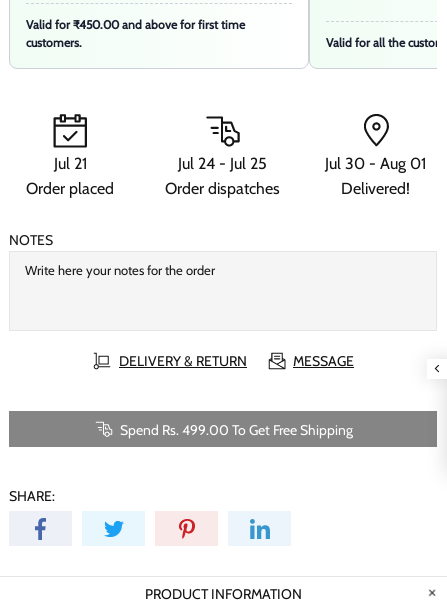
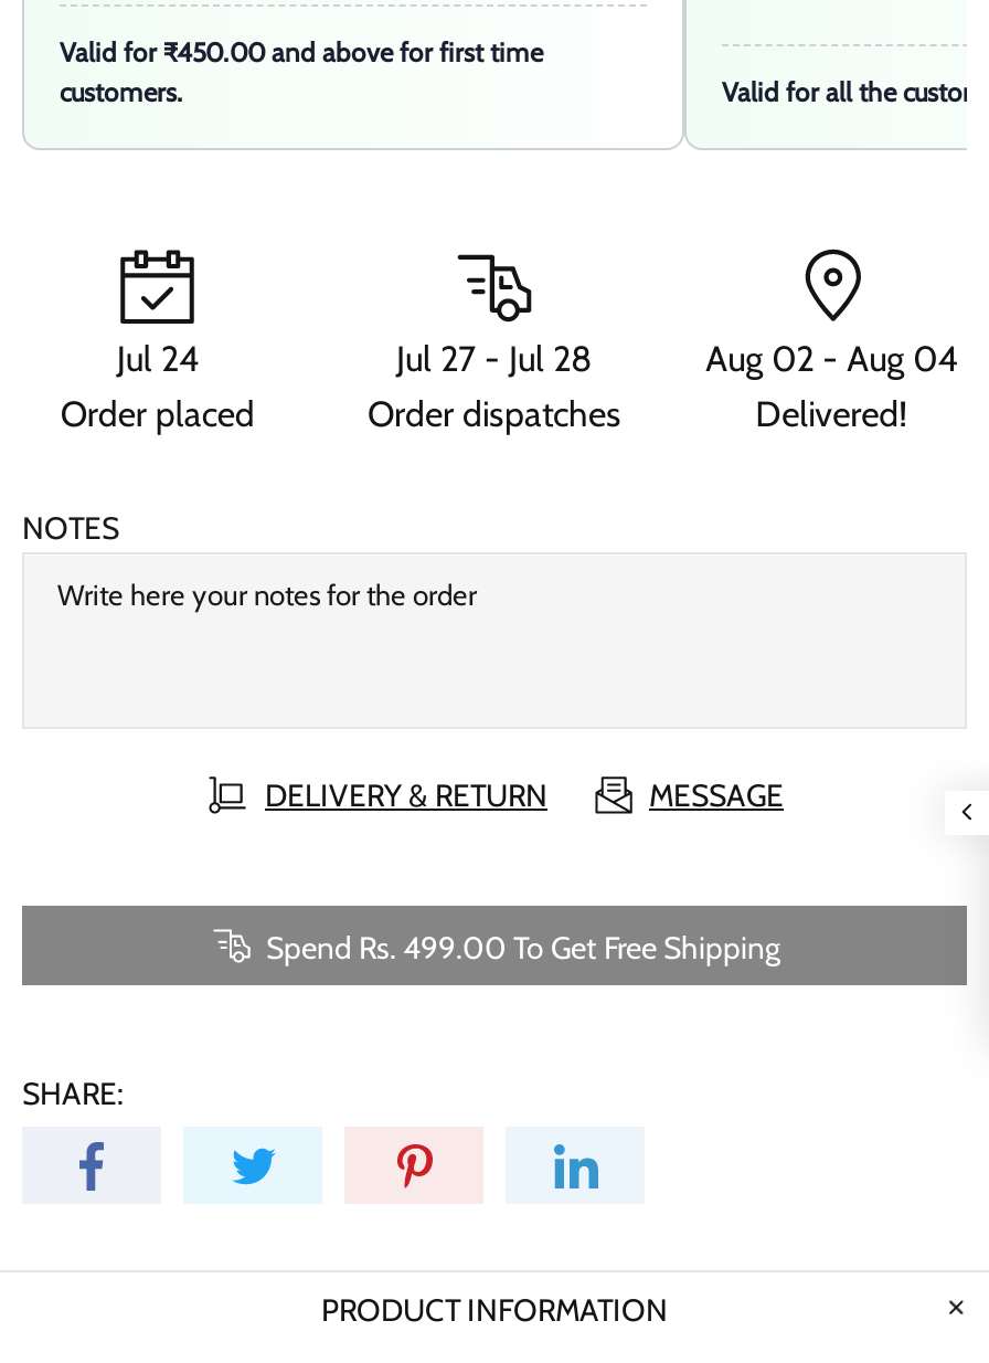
- Jul 21
+ Jul 24

- Jul 24 - Jul 25
+ Jul 27 - Jul 28

- Jul 30 - Aug 01
+ Aug 02 - Aug 04
